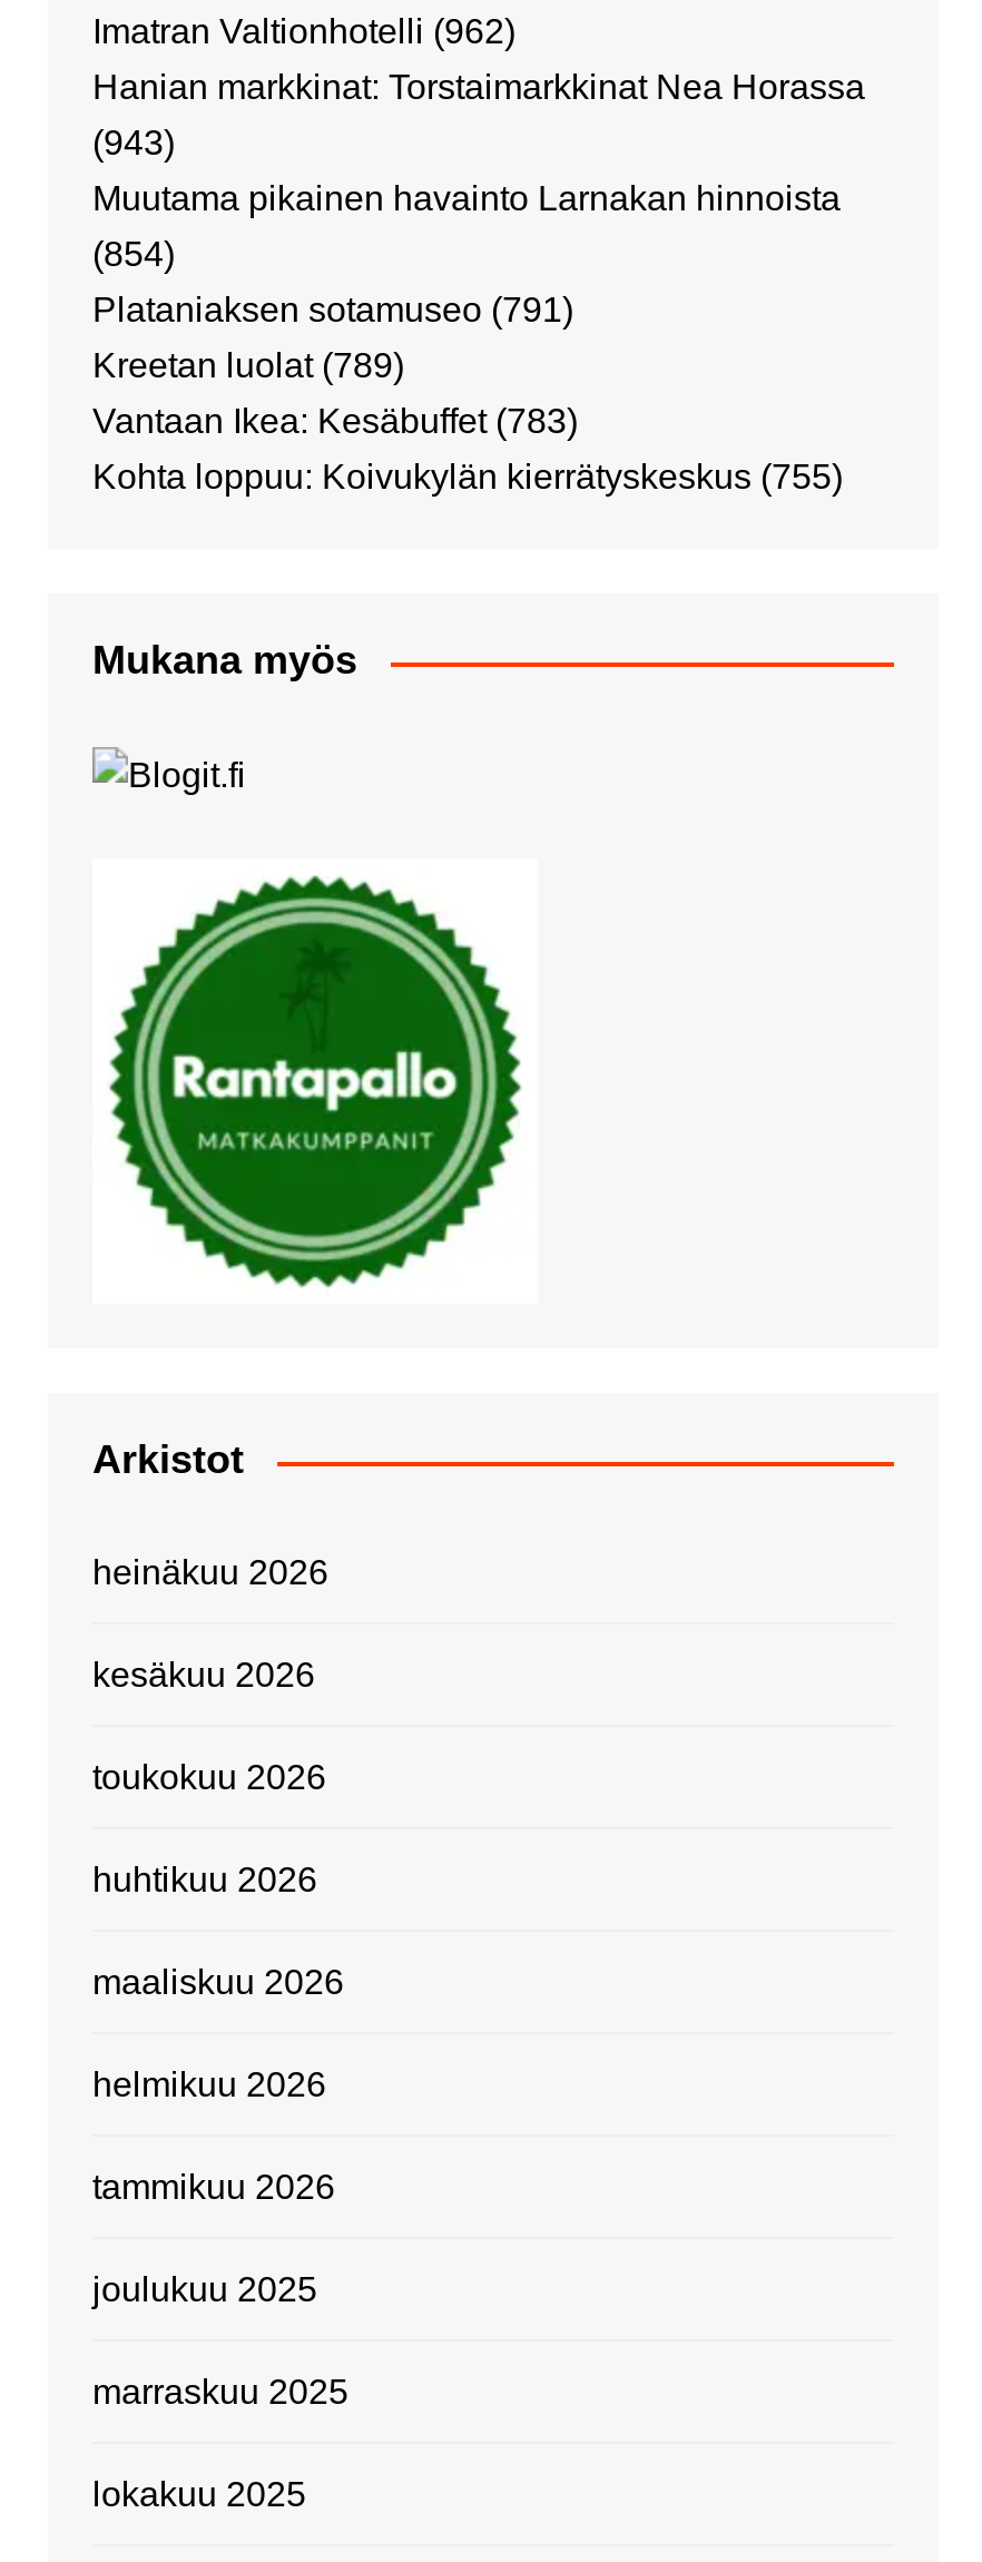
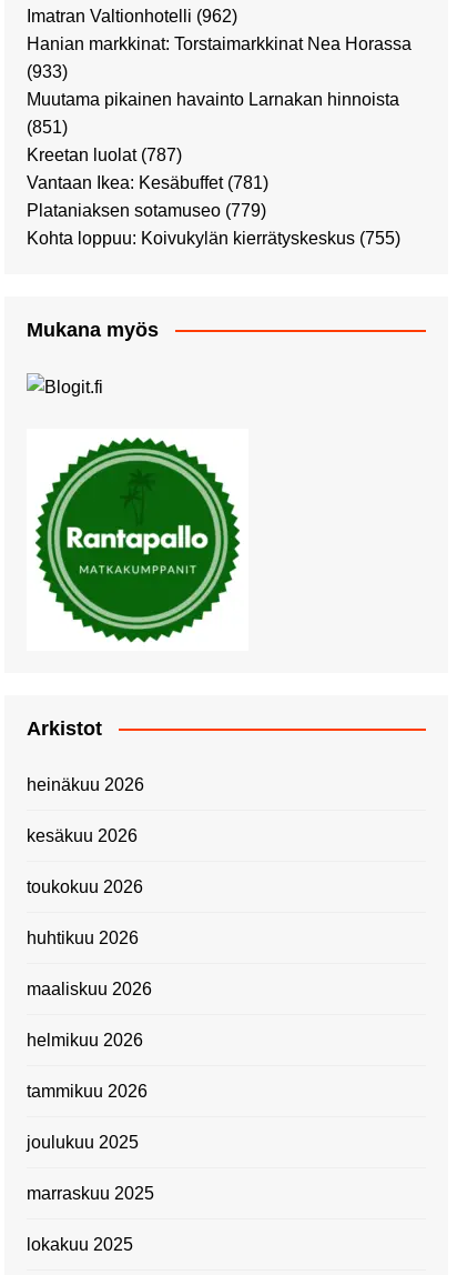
- (943)
+ (933)

- (854)
+ (851)

- Plataniaksen sotamuseo (791)
+ Kreetan luolat (787)

- Kreetan luolat (789)
+ Vantaan Ikea: Kesäbuffet (781)

- Vantaan Ikea: Kesäbuffet (783)
+ Plataniaksen sotamuseo (779)
